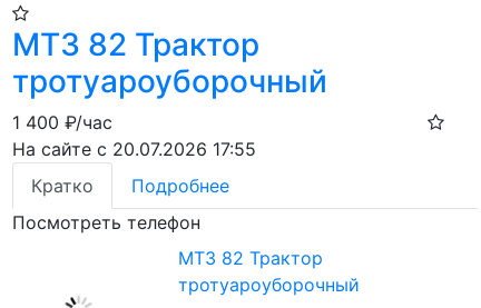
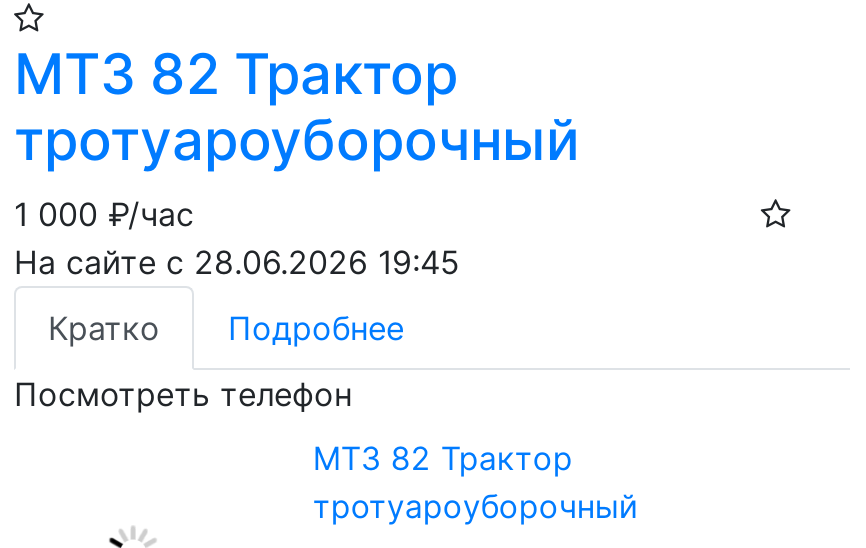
- 1 400 ₽/час
+ 1 000 ₽/час

- На сайте с 20.07.2026 17:55
+ На сайте с 28.06.2026 19:45
